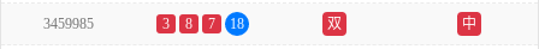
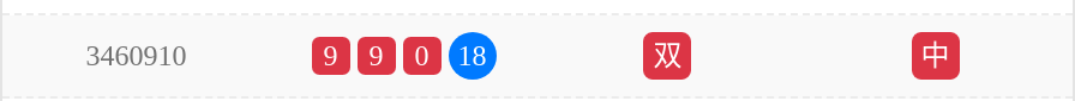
- 3459985
- 3
- 8
- 7
+ 3460910
+ 9
+ 9
+ 0
